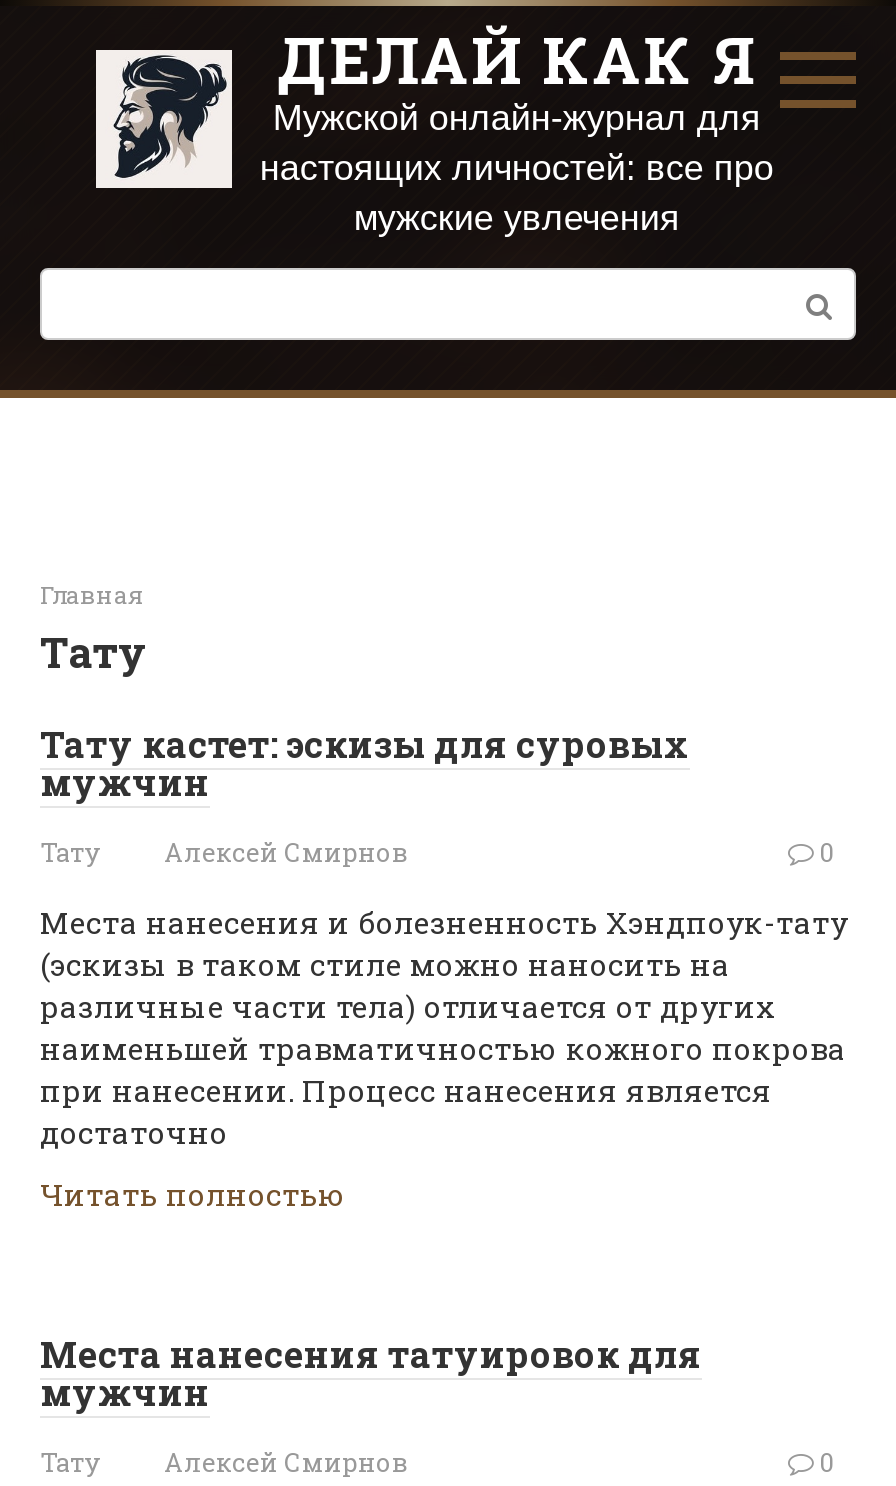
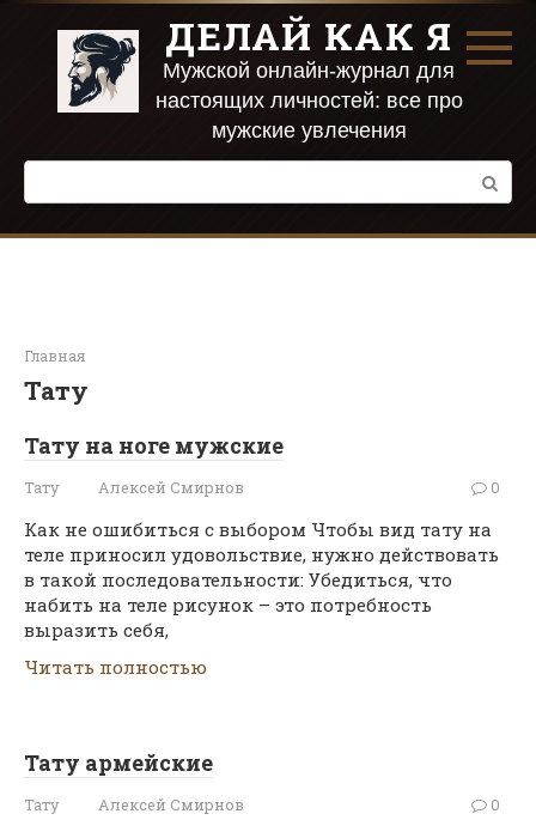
- Тату кастет: эскизы для суровых
- мужчин
+ Тату на ноге мужские

- Места нанесения и болезненность Хэндпоук-тату
- (эскизы в таком стиле можно наносить на
- различные части тела) отличается от других
- наименьшей травматичностью кожного покрова
- при нанесении. Процесс нанесения является
- достаточно
+ Как не ошибиться с выбором Чтобы вид тату на
+ теле приносил удовольствие, нужно действовать
+ в такой последовательности: Убедиться, что
+ набить на теле рисунок – это потребность
+ выразить себя,

- Места нанесения татуировок для
- мужчин
+ Тату армейские
